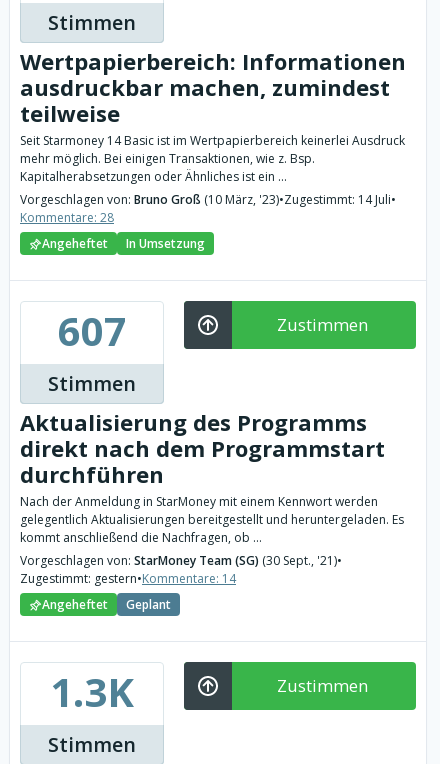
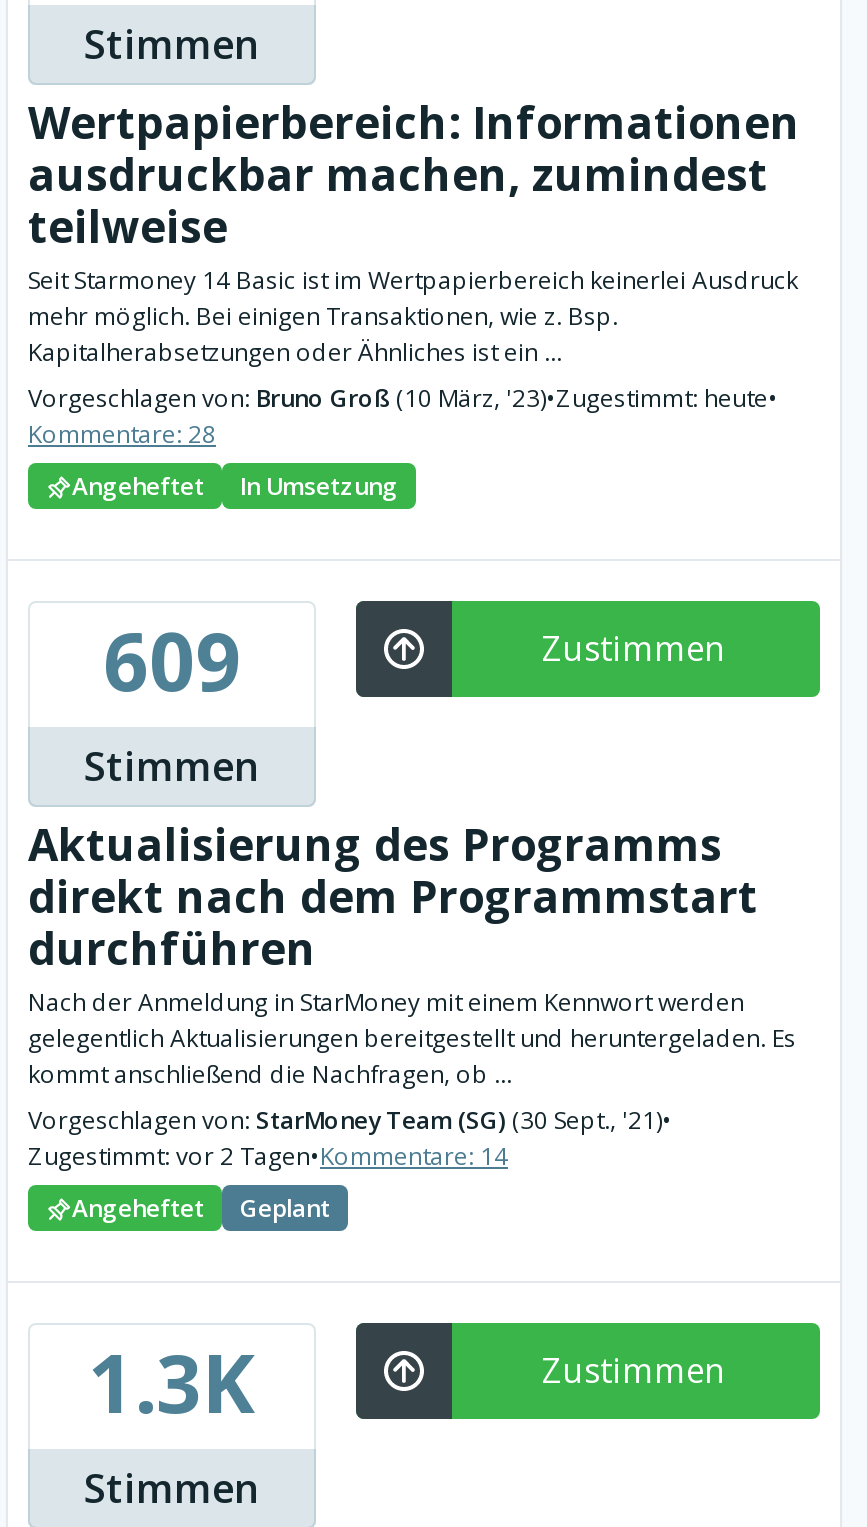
- Vorgeschlagen von: Bruno Groß (10 März, '23)•Zugestimmt: 14 Juli•
+ Vorgeschlagen von: Bruno Groß (10 März, '23)•Zugestimmt: heute•

- 607
+ 609

- Zugestimmt: gestern•Kommentare: 14
+ Zugestimmt: vor 2 Tagen•Kommentare: 14
